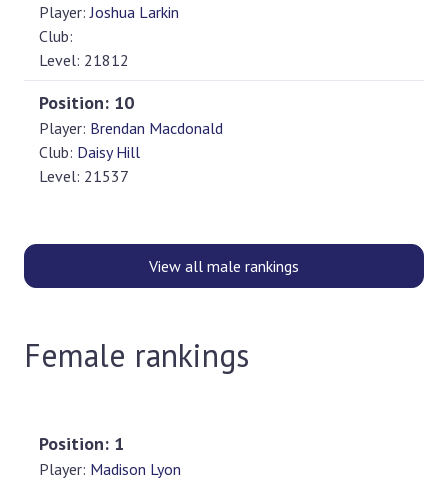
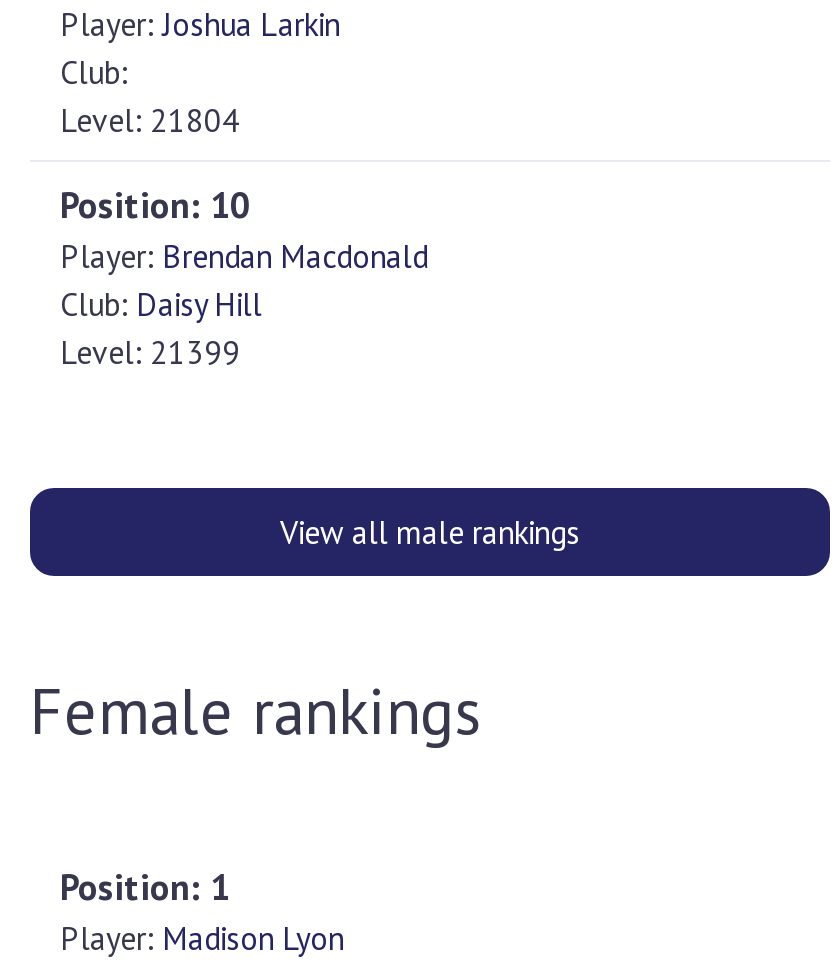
- Level: 21812
+ Level: 21804

- Level: 21537
+ Level: 21399
